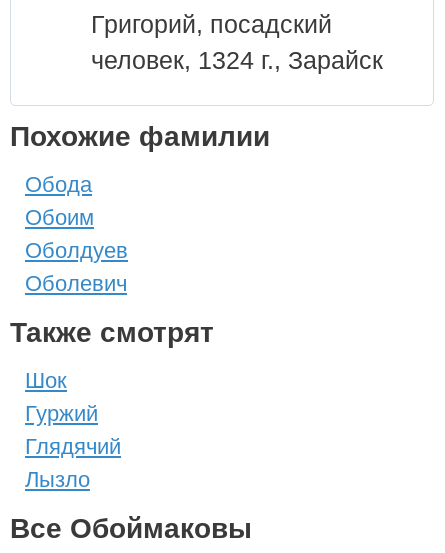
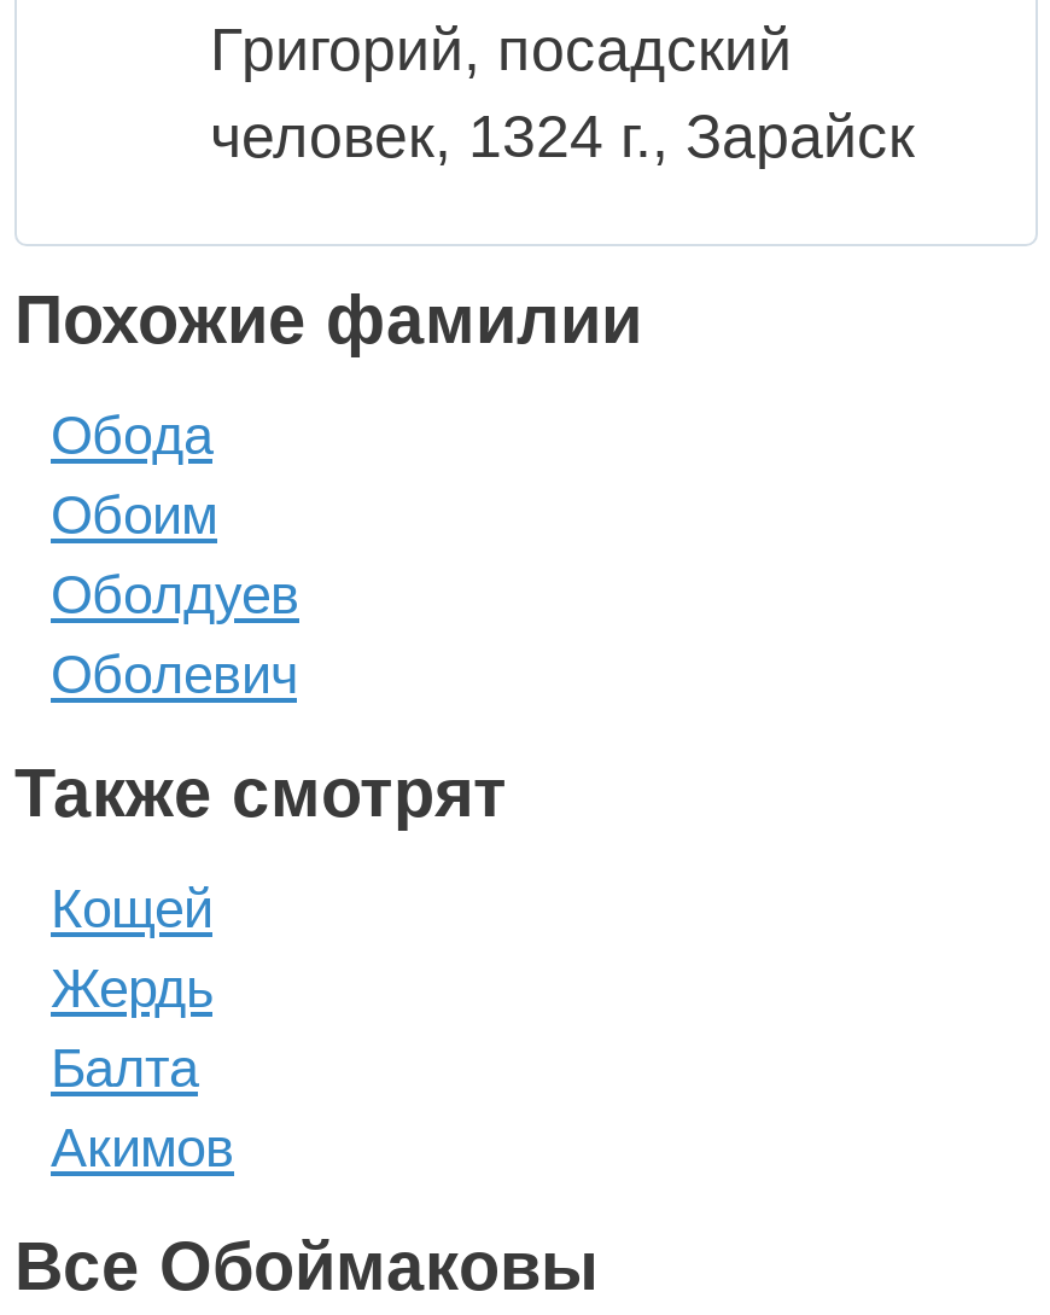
- Шок
- Гуржий
- Глядячий
- Лызло
+ Кощей
+ Жердь
+ Балта
+ Акимов
